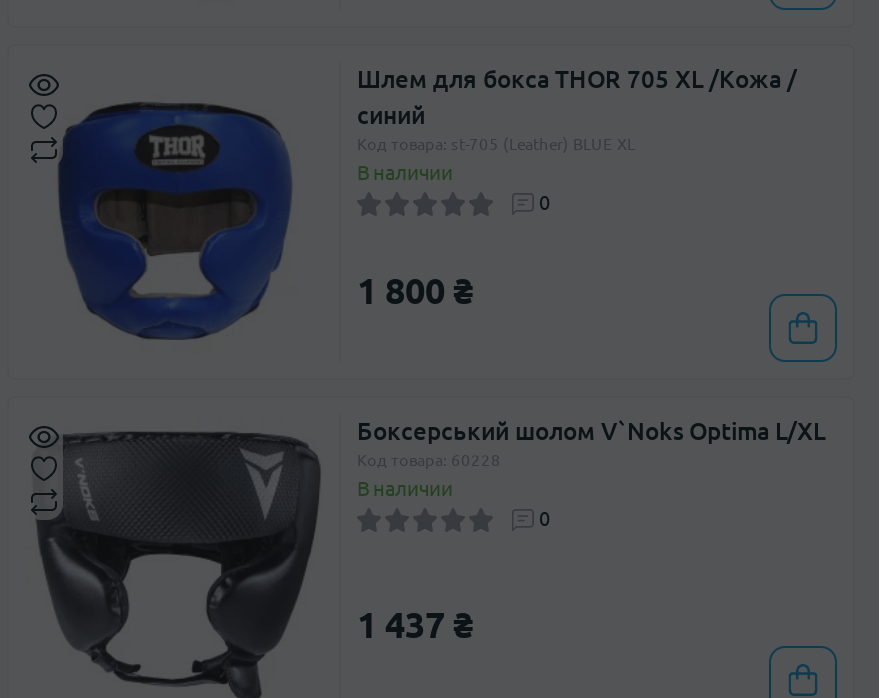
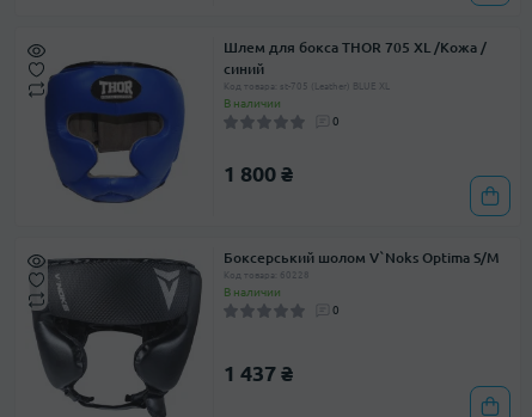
- Боксерський шолом V`Noks Optima L/XL
+ Боксерський шолом V`Noks Optima S/M
